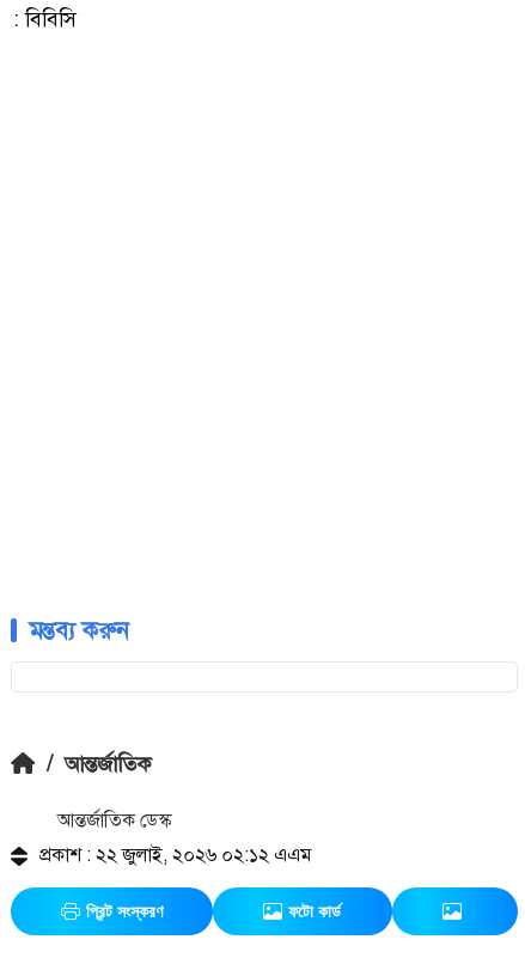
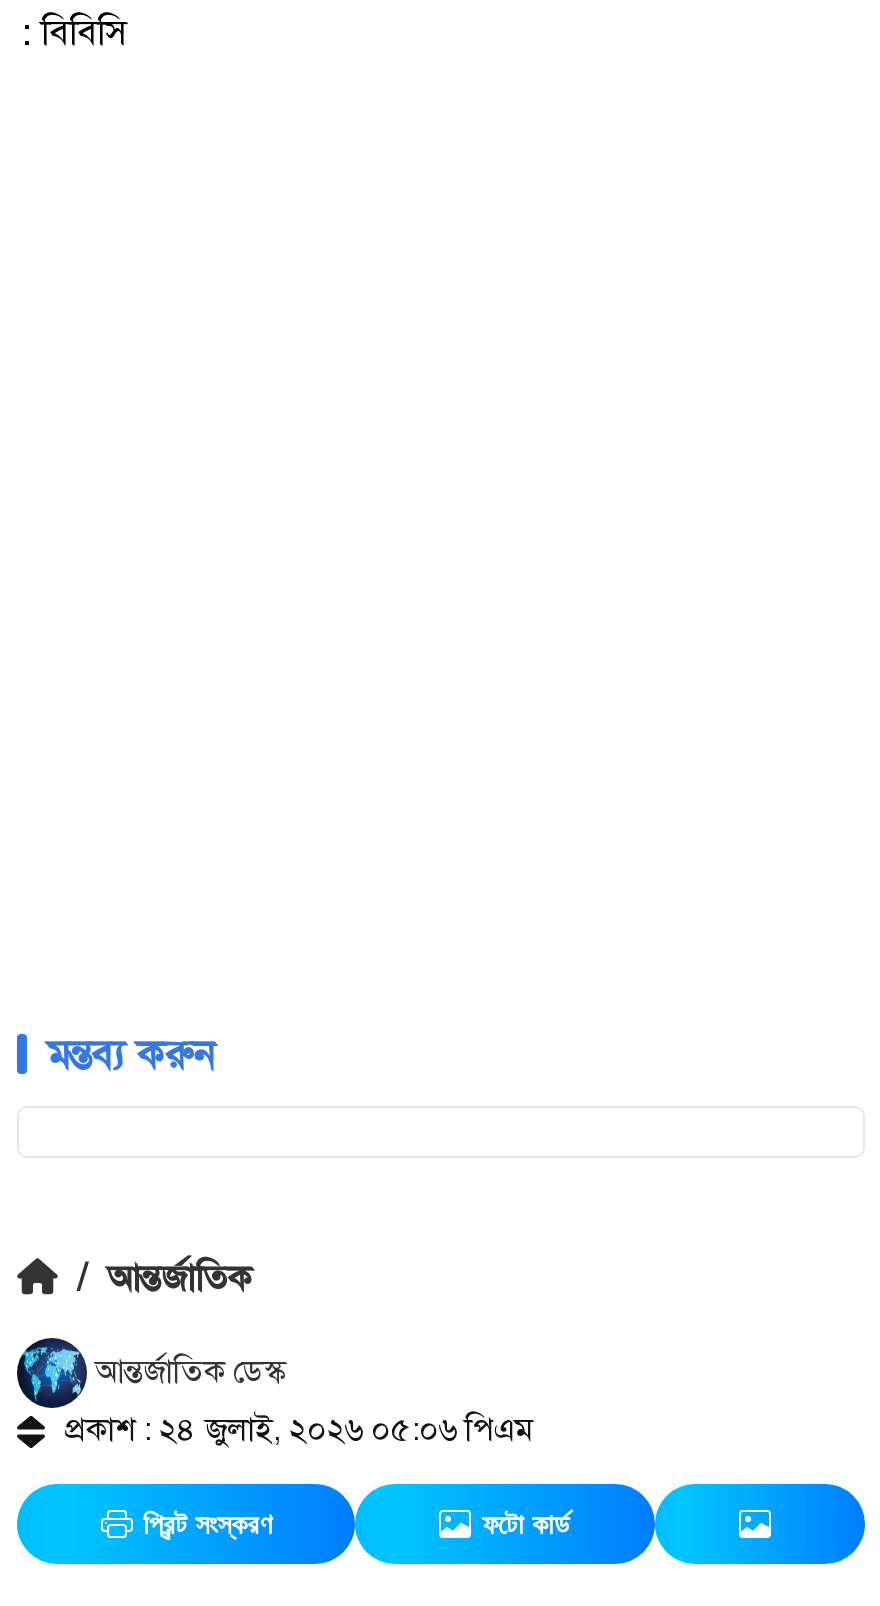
+ [image]

- প্রকাশ : ২২ জুলাই, ২০২৬ ০২:১২ এএম
+ প্রকাশ : ২৪ জুলাই, ২০২৬ ০৫:০৬ পিএম
